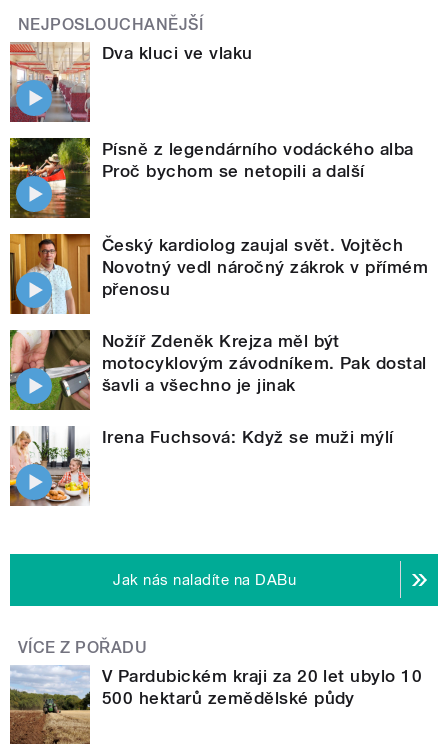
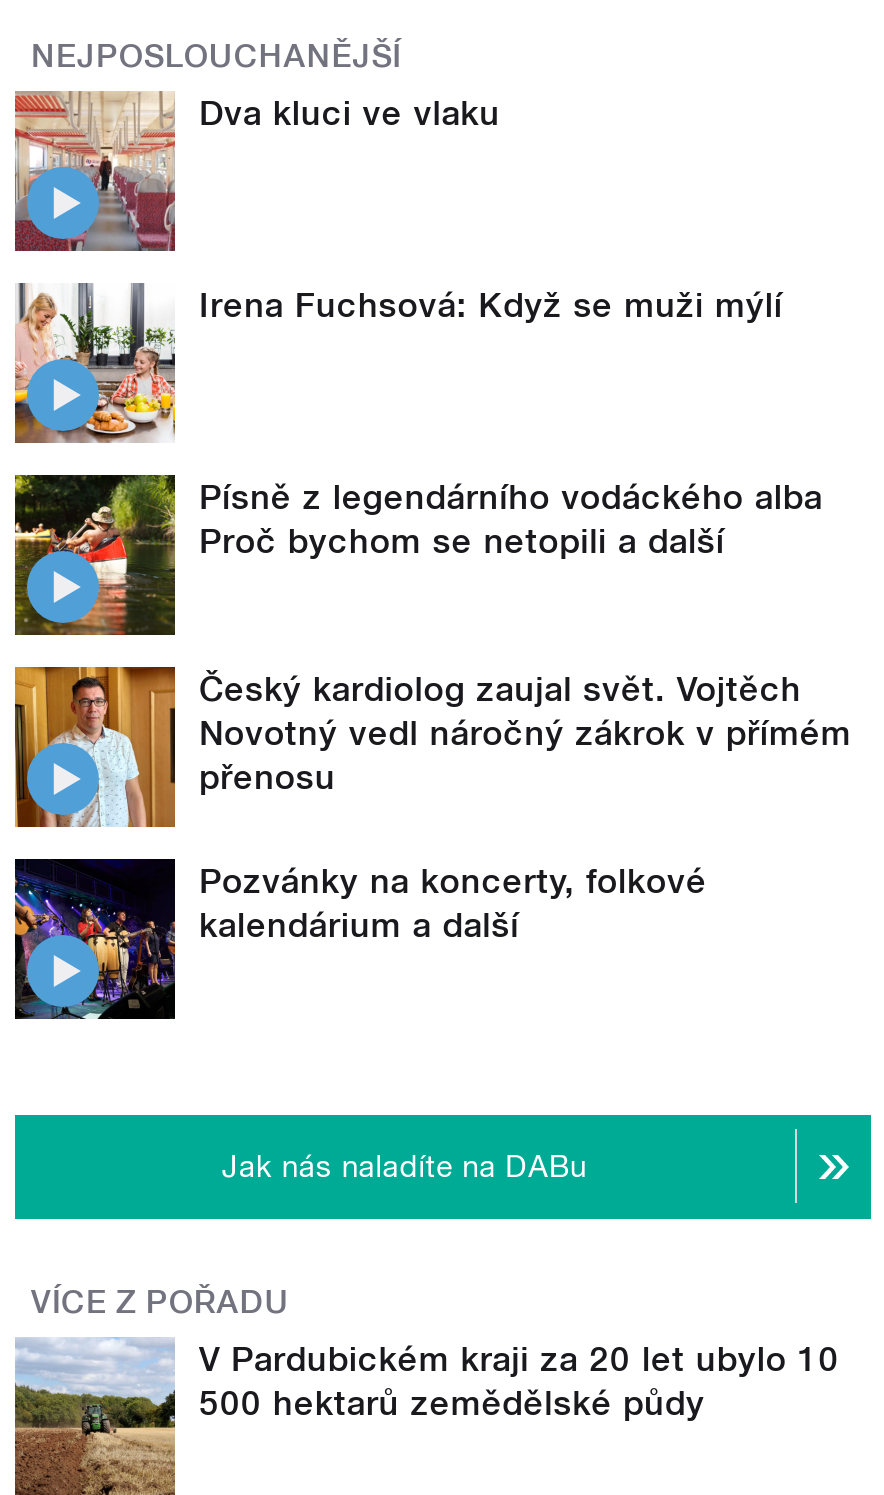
moved down: [image] | Písně z legendárního vodáckého alba | Proč bychom se netopili a další | Český kardiolog zaujal svět. Vojtěch | Novotný vedl náročný zákrok v přímém | přenosu

- [image]
- Nožíř Zdeněk Krejza měl být
- motocyklovým závodníkem. Pak dostal
- šavli a všechno je jinak
+ [image]
+ Pozvánky na koncerty, folkové
+ kalendárium a další

moved up: [image] | Irena Fuchsová: Když se muži mýlí
